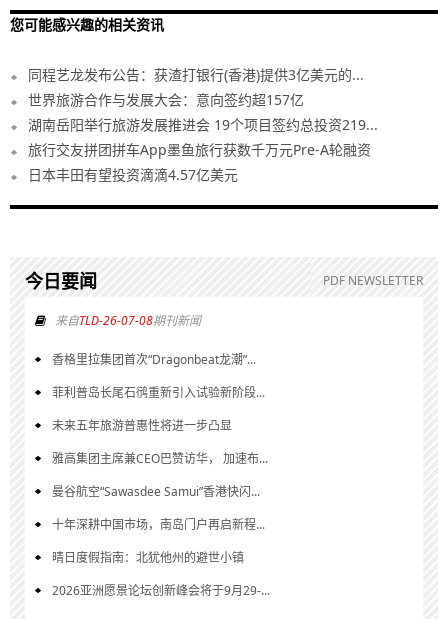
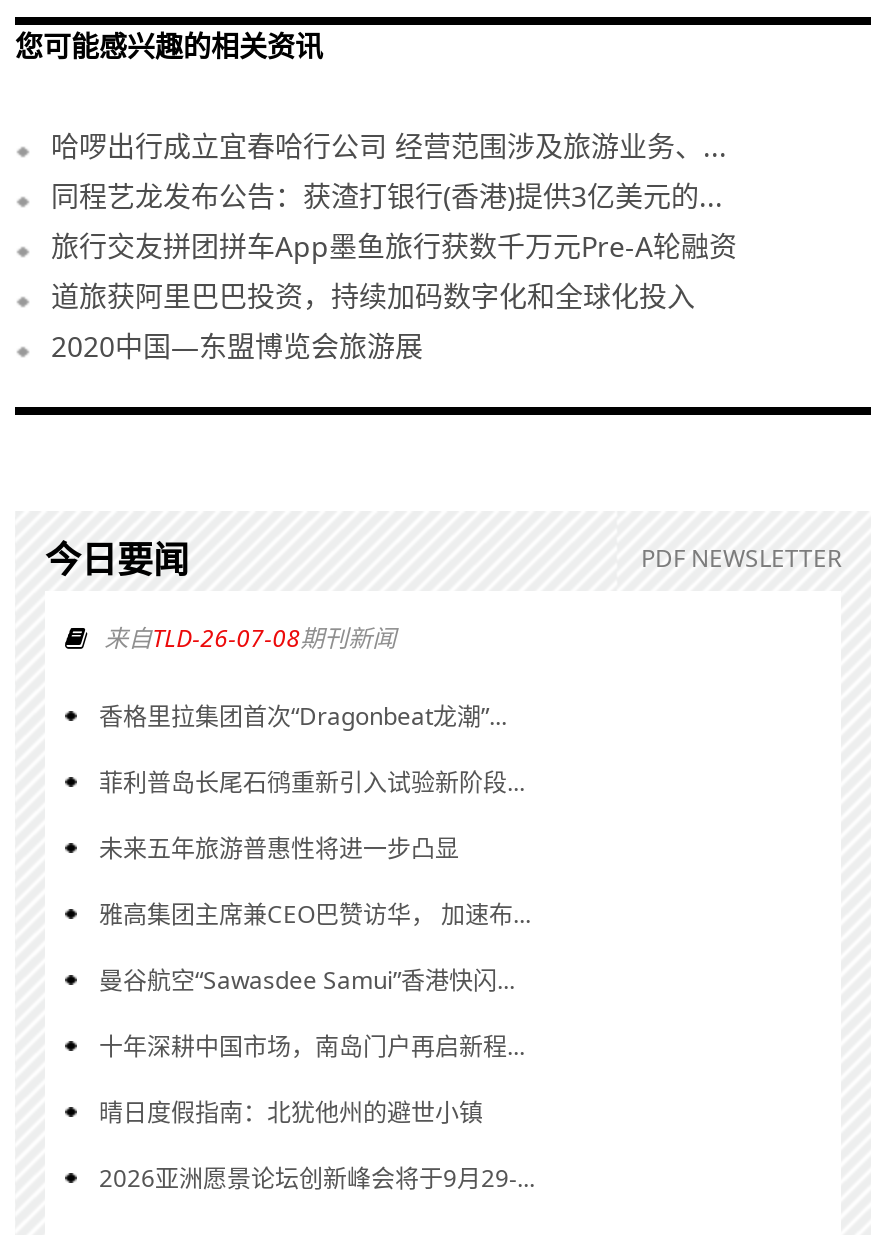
+ 哈啰出行成立宜春哈行公司 经营范围涉及旅游业务、...

moved down: 同程艺龙发布公告：获渣打银行(香港)提供3亿美元的...

- 世界旅游合作与发展大会：意向签约超157亿
- 湖南岳阳举行旅游发展推进会 19个项目签约总投资219...

moved up: 旅行交友拼团拼车App墨鱼旅行获数千万元Pre-A轮融资

- 日本丰田有望投资滴滴4.57亿美元
+ 道旅获阿里巴巴投资，持续加码数字化和全球化投入
+ 2020中国—东盟博览会旅游展
